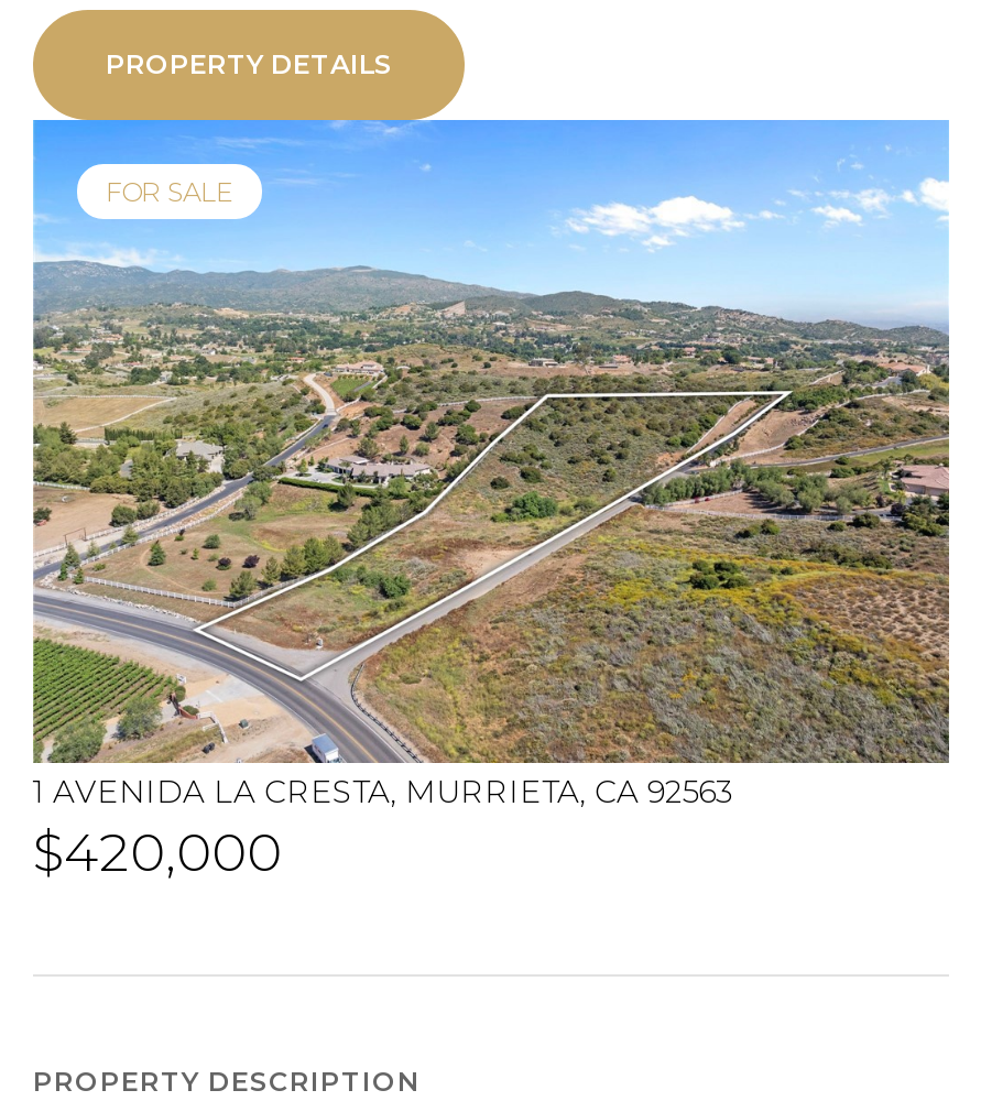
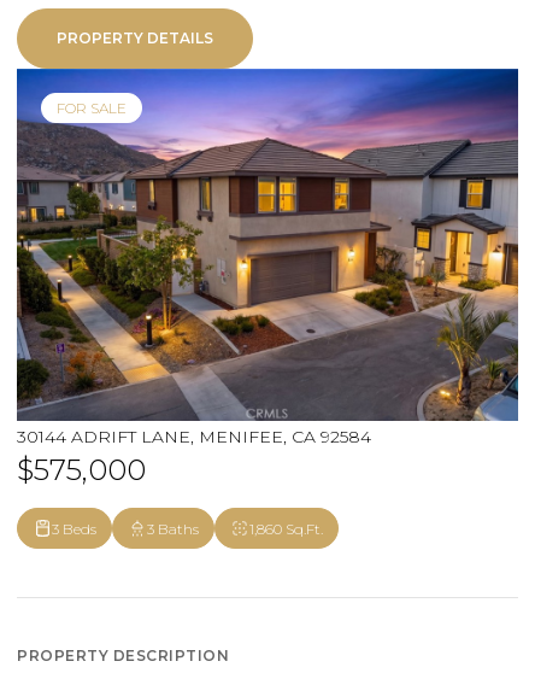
- [image]
- 1 AVENIDA LA CRESTA, MURRIETA, CA 92563
- $420,000
+ [image]
+ 30144 ADRIFT LANE, MENIFEE, CA 92584
+ $575,000
+ 3 Beds
+ 3 Baths
+ 1,860 Sq.Ft.
